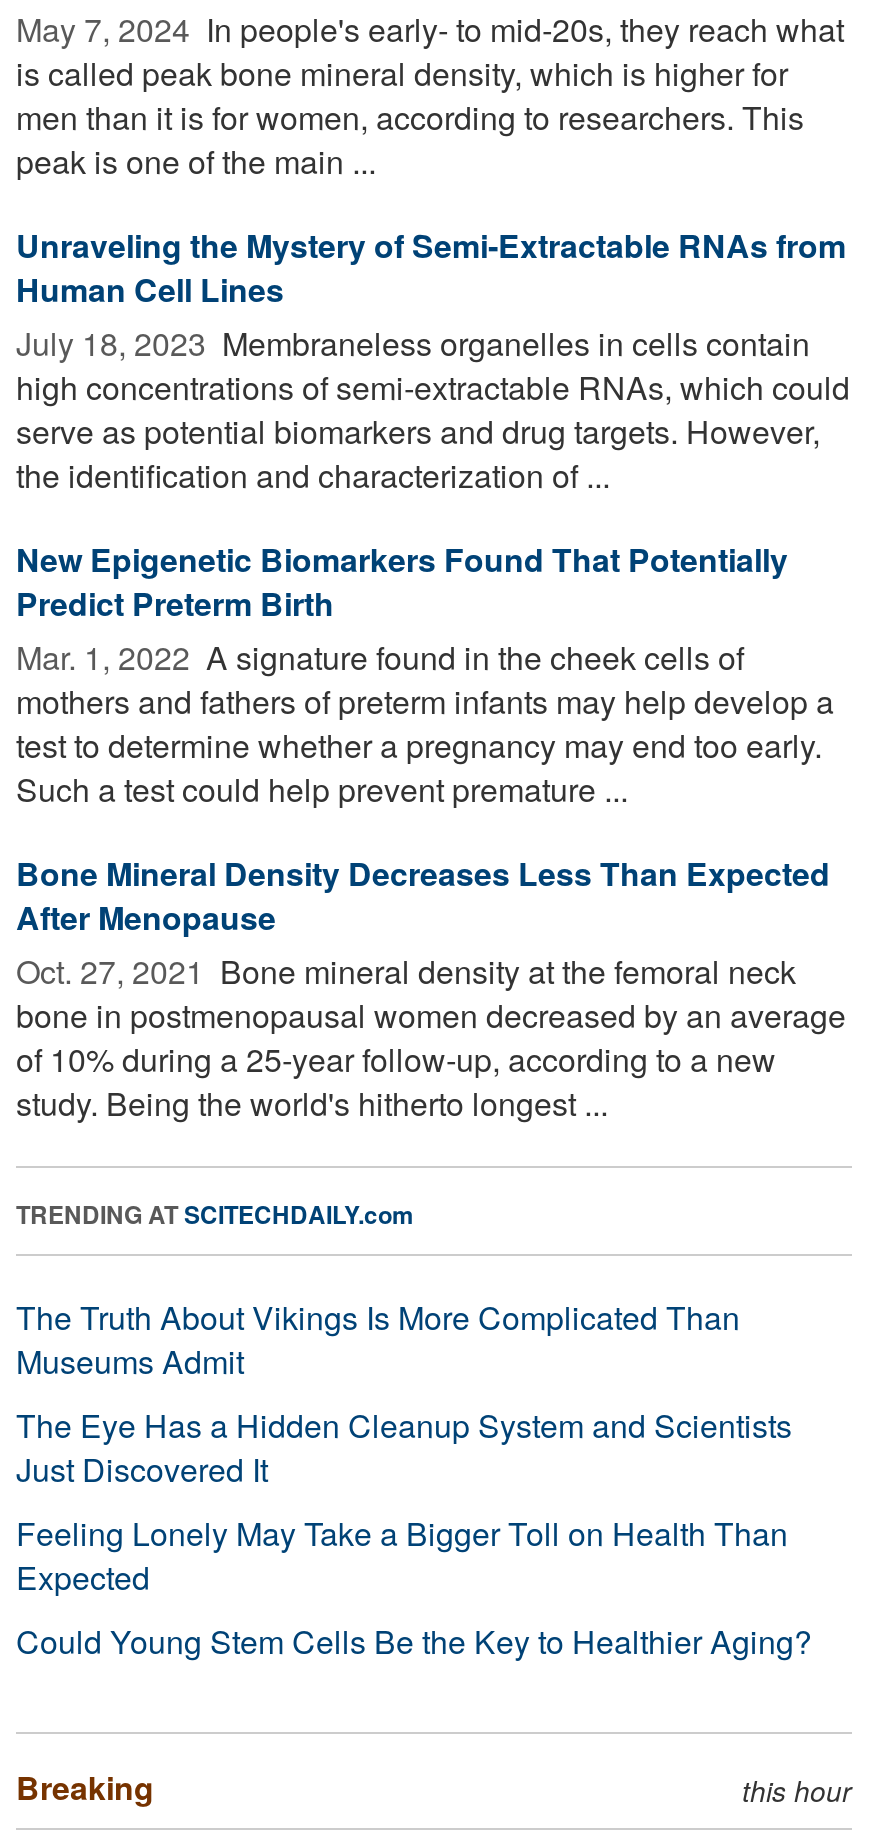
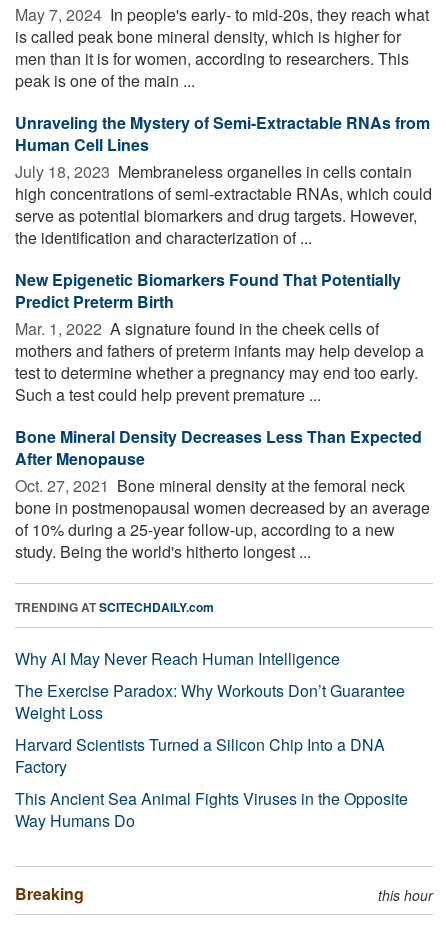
- The Truth About Vikings Is More Complicated Than
- Museums Admit
- The Eye Has a Hidden Cleanup System and Scientists
- Just Discovered It
- Feeling Lonely May Take a Bigger Toll on Health Than
- Expected
- Could Young Stem Cells Be the Key to Healthier Aging?
+ Why AI May Never Reach Human Intelligence
+ The Exercise Paradox: Why Workouts Don’t Guarantee
+ Weight Loss
+ Harvard Scientists Turned a Silicon Chip Into a DNA
+ Factory
+ This Ancient Sea Animal Fights Viruses in the Opposite
+ Way Humans Do
